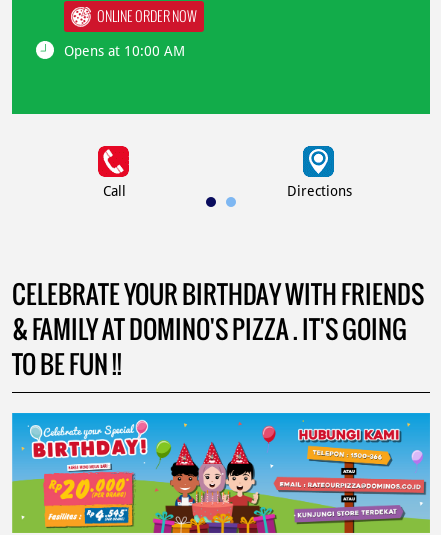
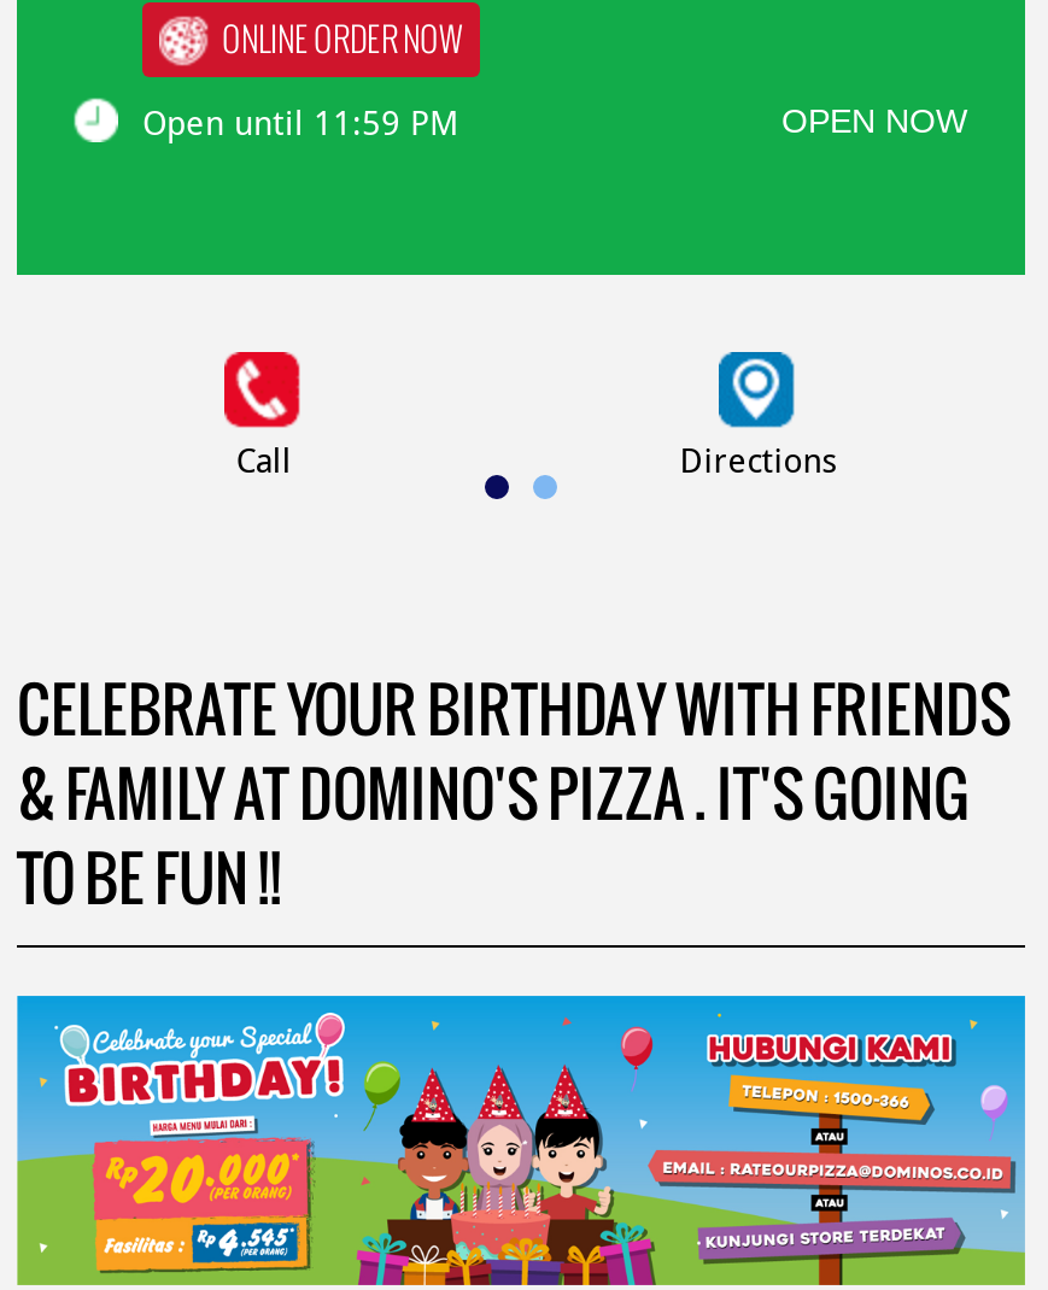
- Opens at 10:00 AM
+ Open until 11:59 PM
+ OPEN NOW
